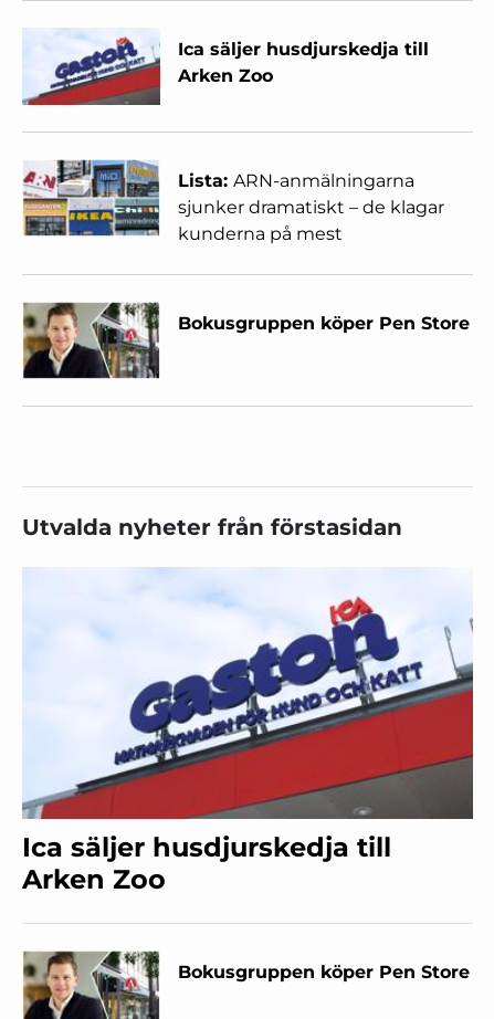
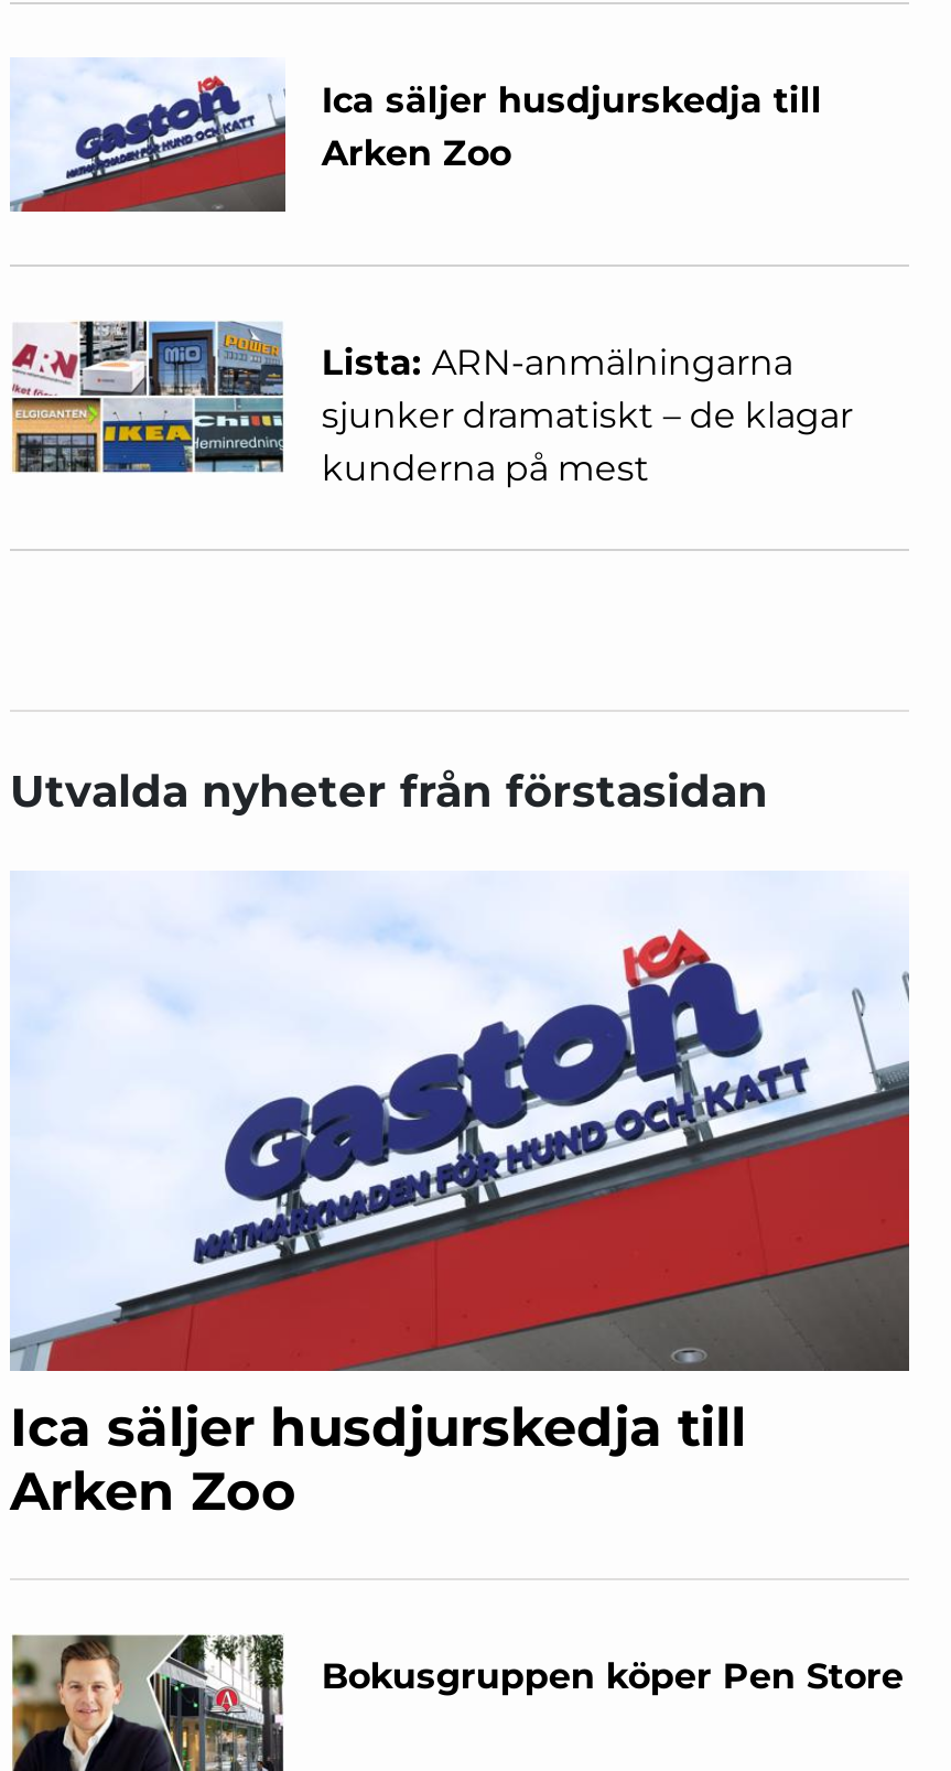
- [image]
- Bokusgruppen köper Pen Store
